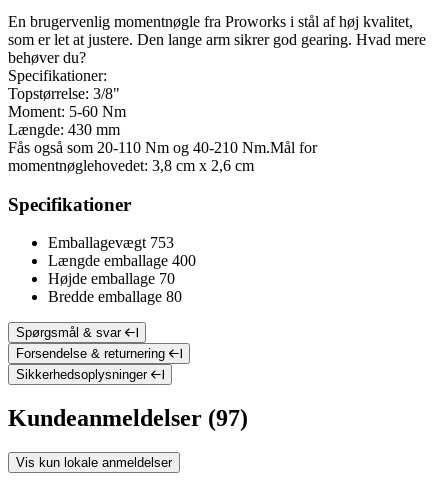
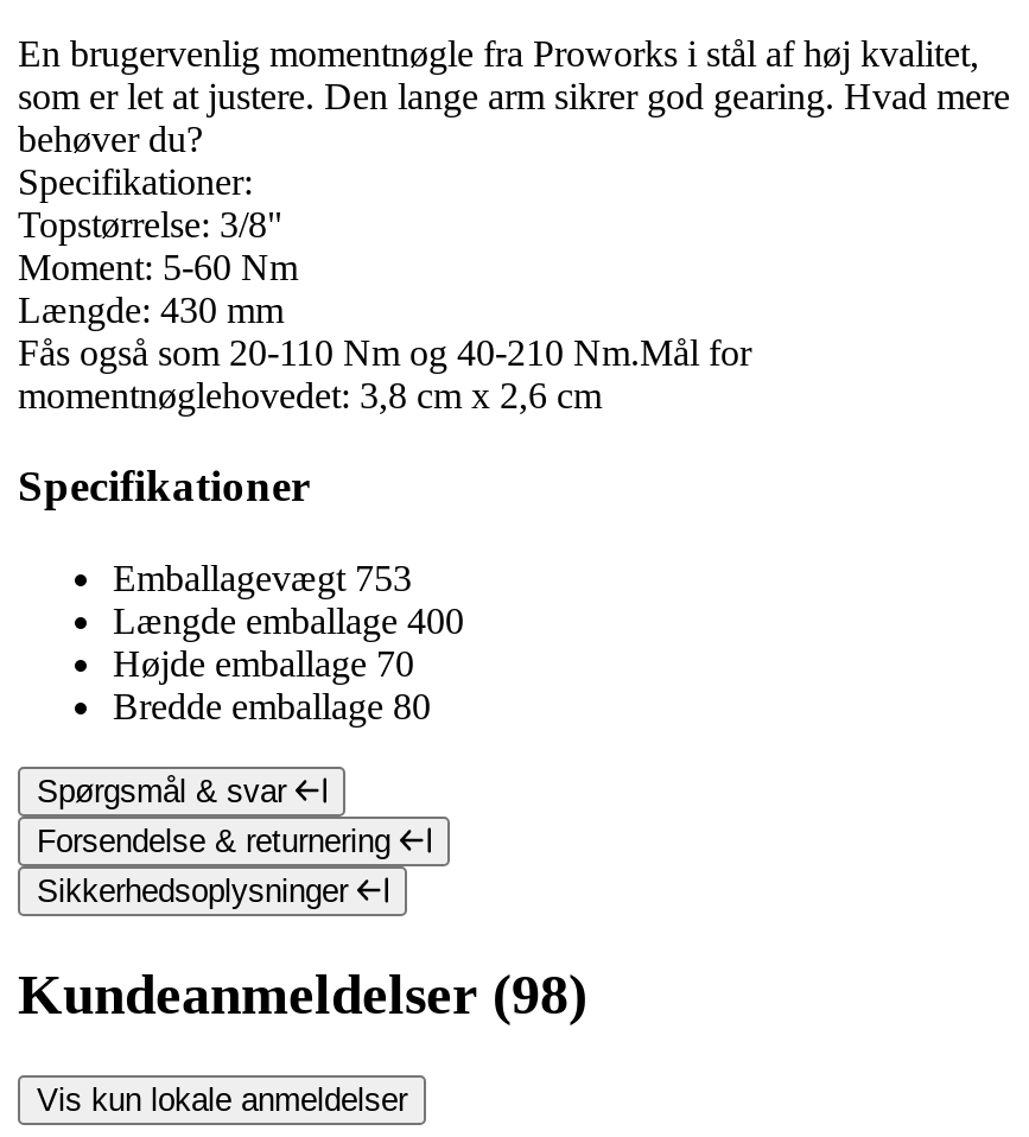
- Kundeanmeldelser (97)
+ Kundeanmeldelser (98)
